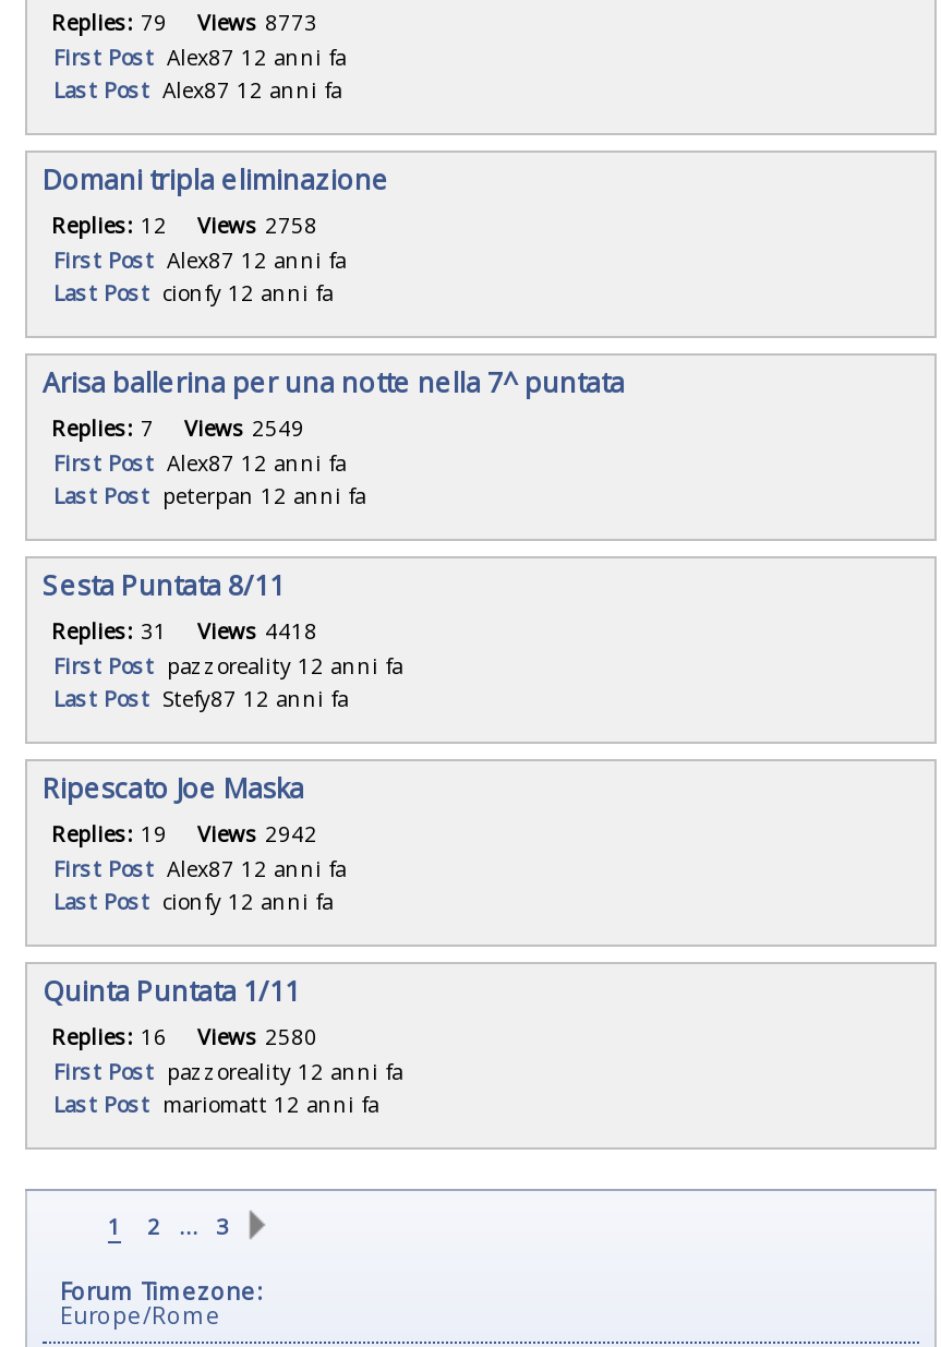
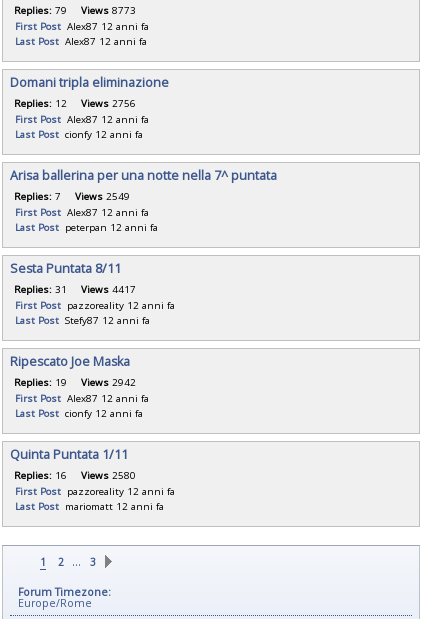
- Replies: 12 Views 2758
+ Replies: 12 Views 2756

- Replies: 31 Views 4418
+ Replies: 31 Views 4417
